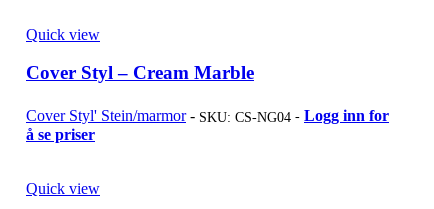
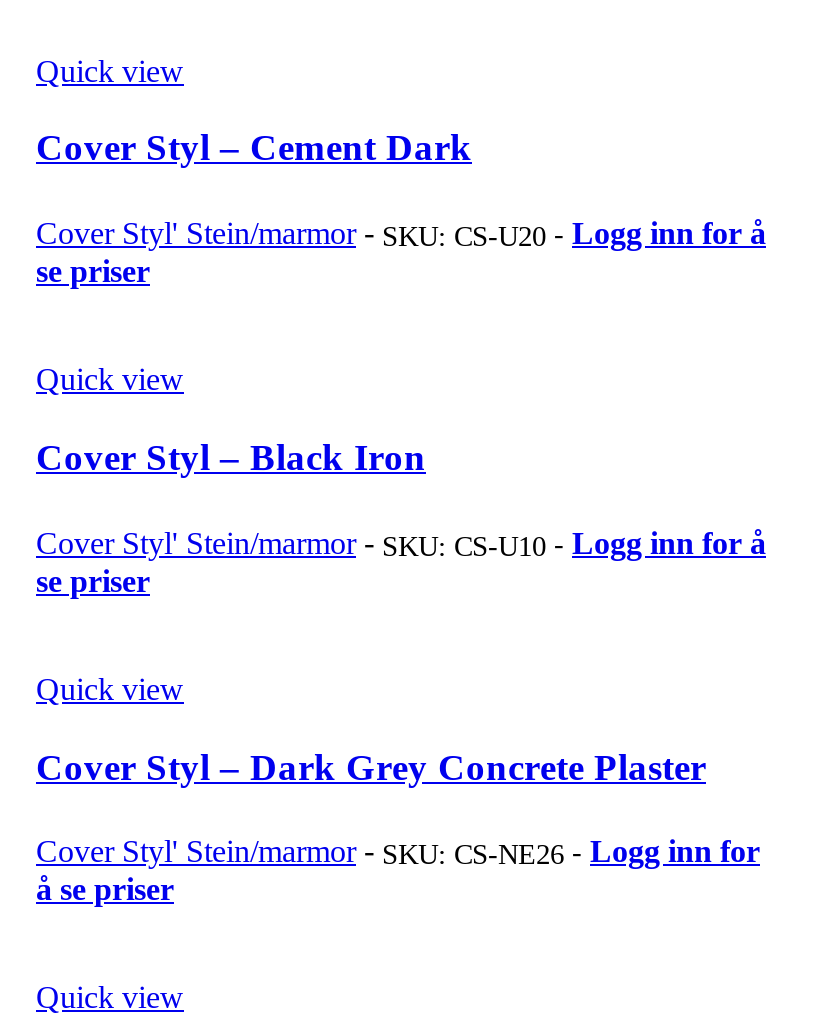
- Cover Styl – Cream Marble
+ Cover Styl – Cement Dark

- SKU: CS-NG04 Logg inn for
+ SKU: CS-U20 Logg inn for å
+ se priser
+ Quick view
+ Cover Styl – Black Iron
+ Cover Styl' Stein/marmor
+ SKU: CS-U10 Logg inn for å
+ se priser
+ Quick view
+ Cover Styl – Dark Grey Concrete Plaster
+ Cover Styl' Stein/marmor
+ SKU: CS-NE26 Logg inn for
